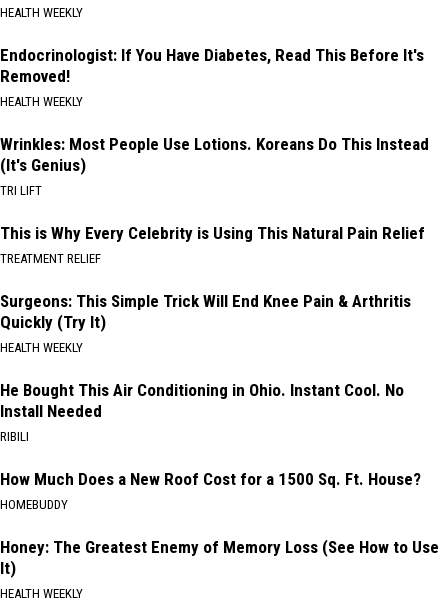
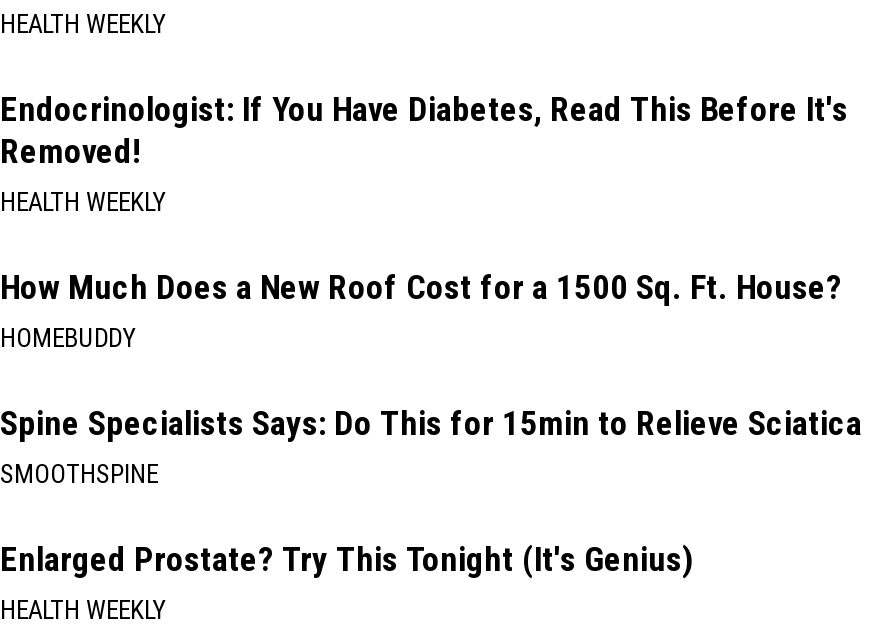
- Wrinkles: Most People Use Lotions. Koreans Do This Instead
- (It's Genius)
- TRI LIFT
- This is Why Every Celebrity is Using This Natural Pain Relief
- TREATMENT RELIEF
- Surgeons: This Simple Trick Will End Knee Pain & Arthritis
- Quickly (Try It)
- HEALTH WEEKLY
- He Bought This Air Conditioning in Ohio. Instant Cool. No
- Install Needed
- RIBILI

moved up: How Much Does a New Roof Cost for a 1500 Sq. Ft. House? | HOMEBUDDY

- Honey: The Greatest Enemy of Memory Loss (See How to Use
- It)
+ Spine Specialists Says: Do This for 15min to Relieve Sciatica
+ SMOOTHSPINE
+ Enlarged Prostate? Try This Tonight (It's Genius)
